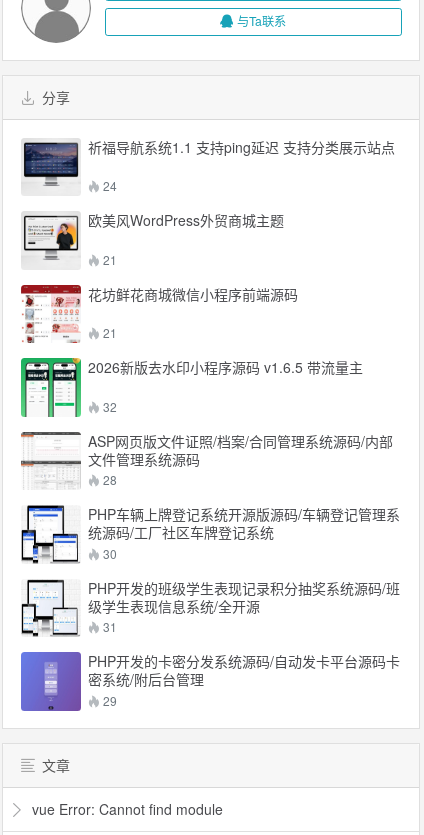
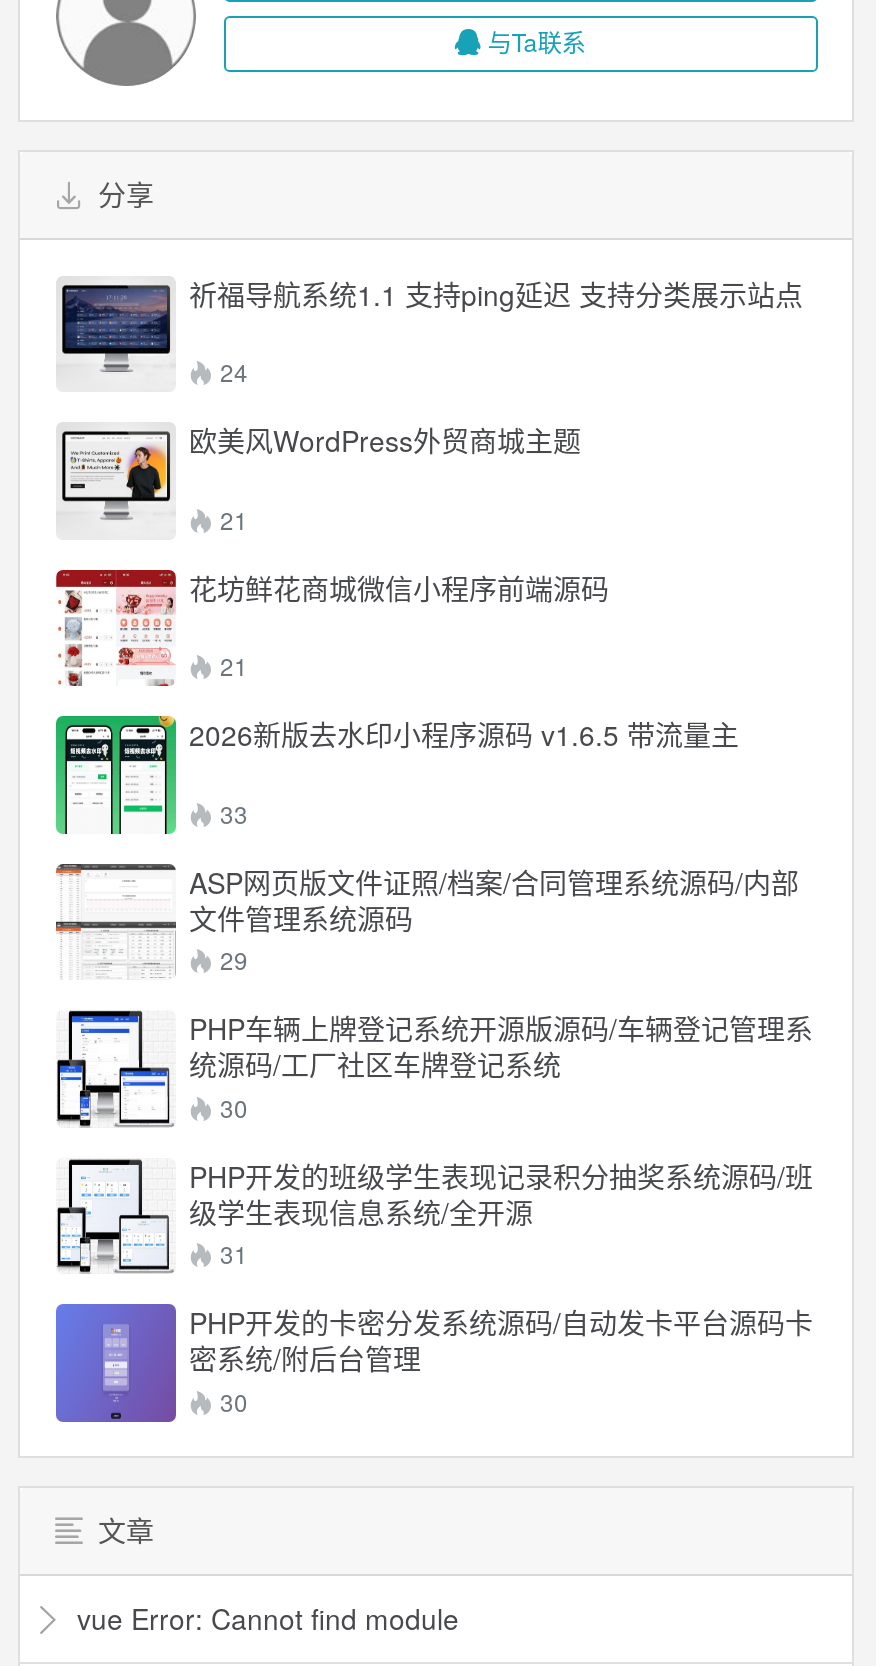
- 32
+ 33

- 28
+ 29

- 29
+ 30
